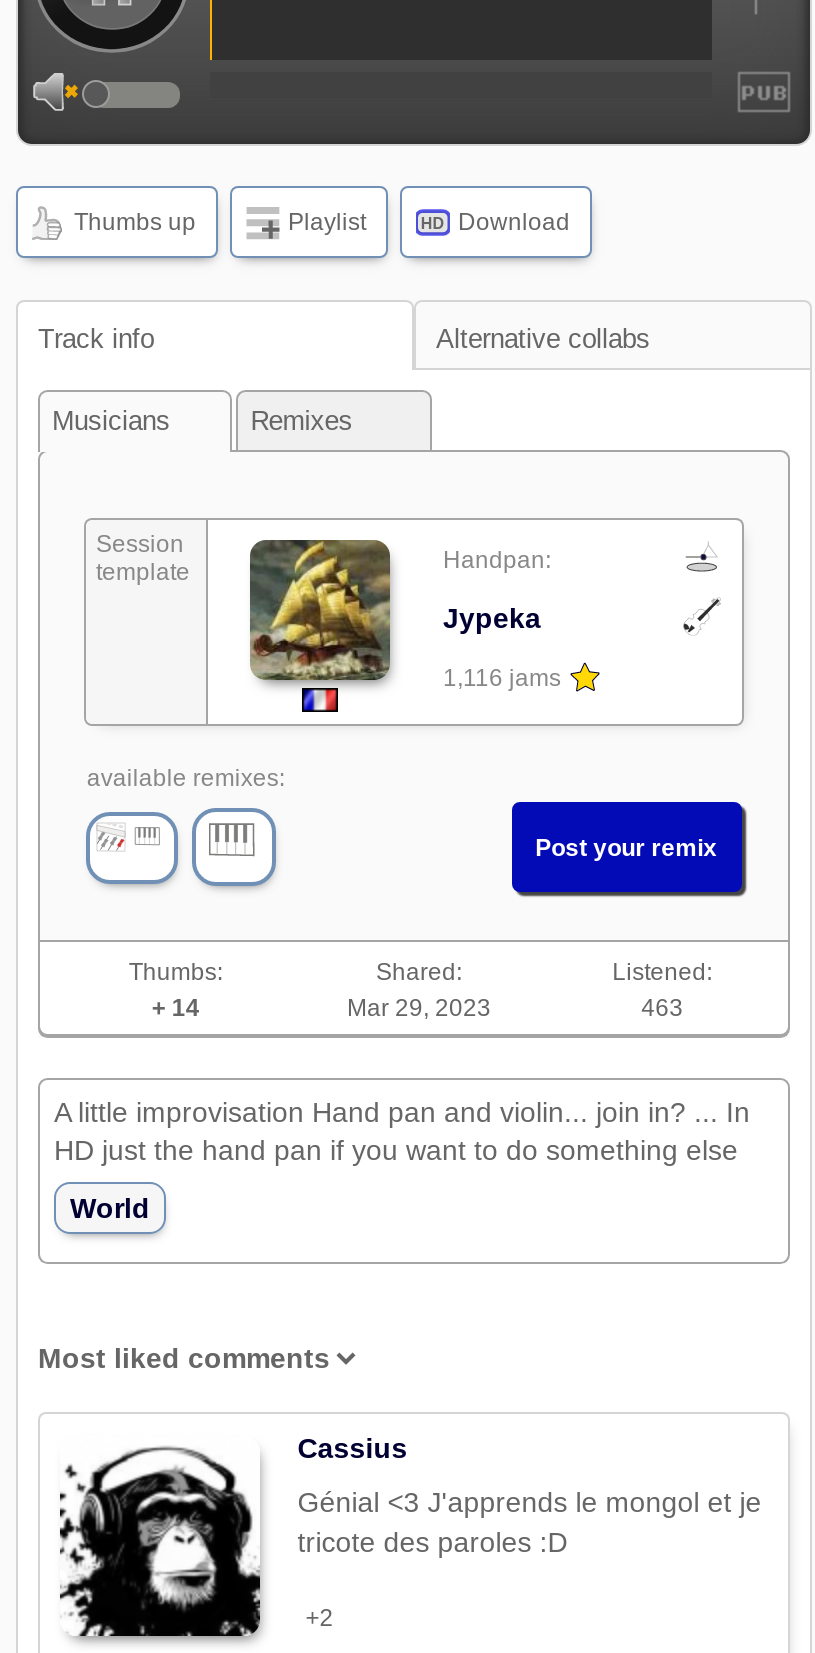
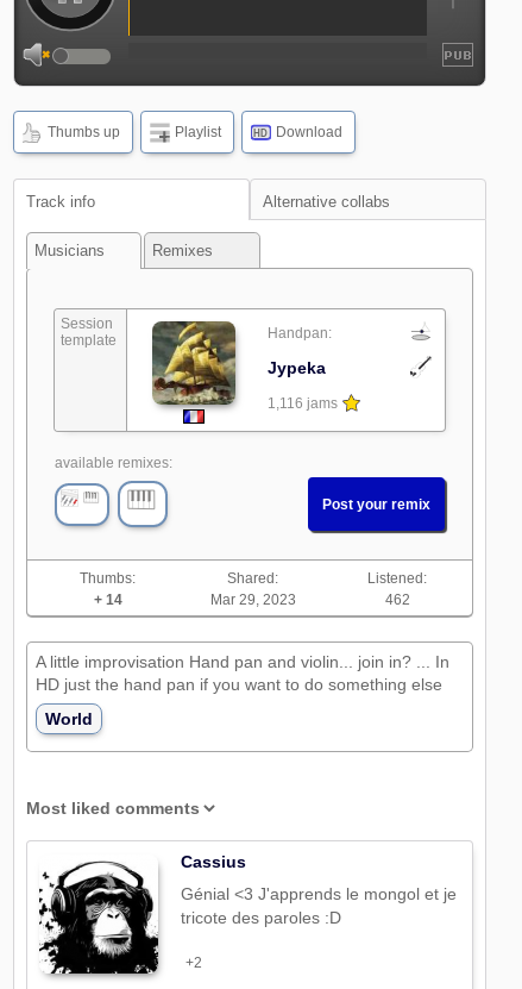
- 463
+ 462
